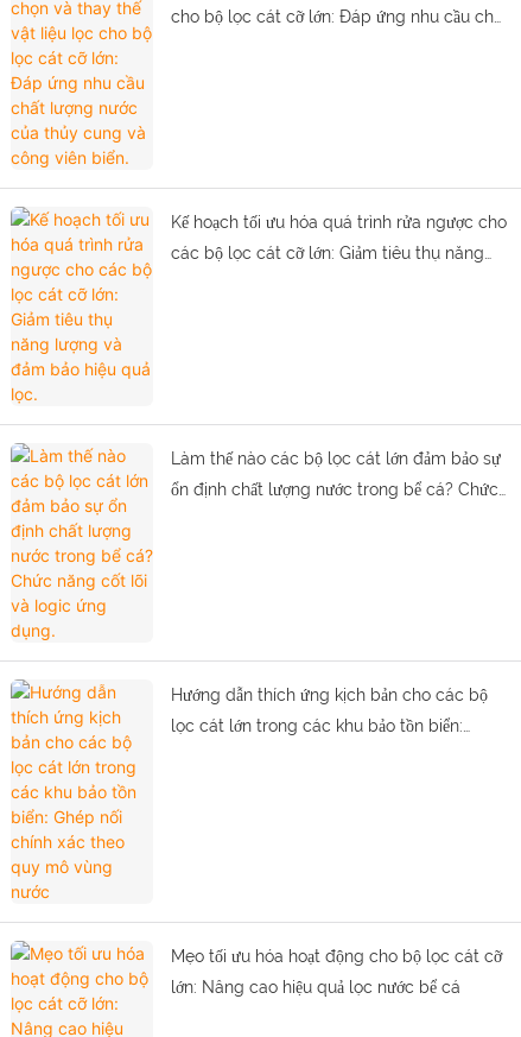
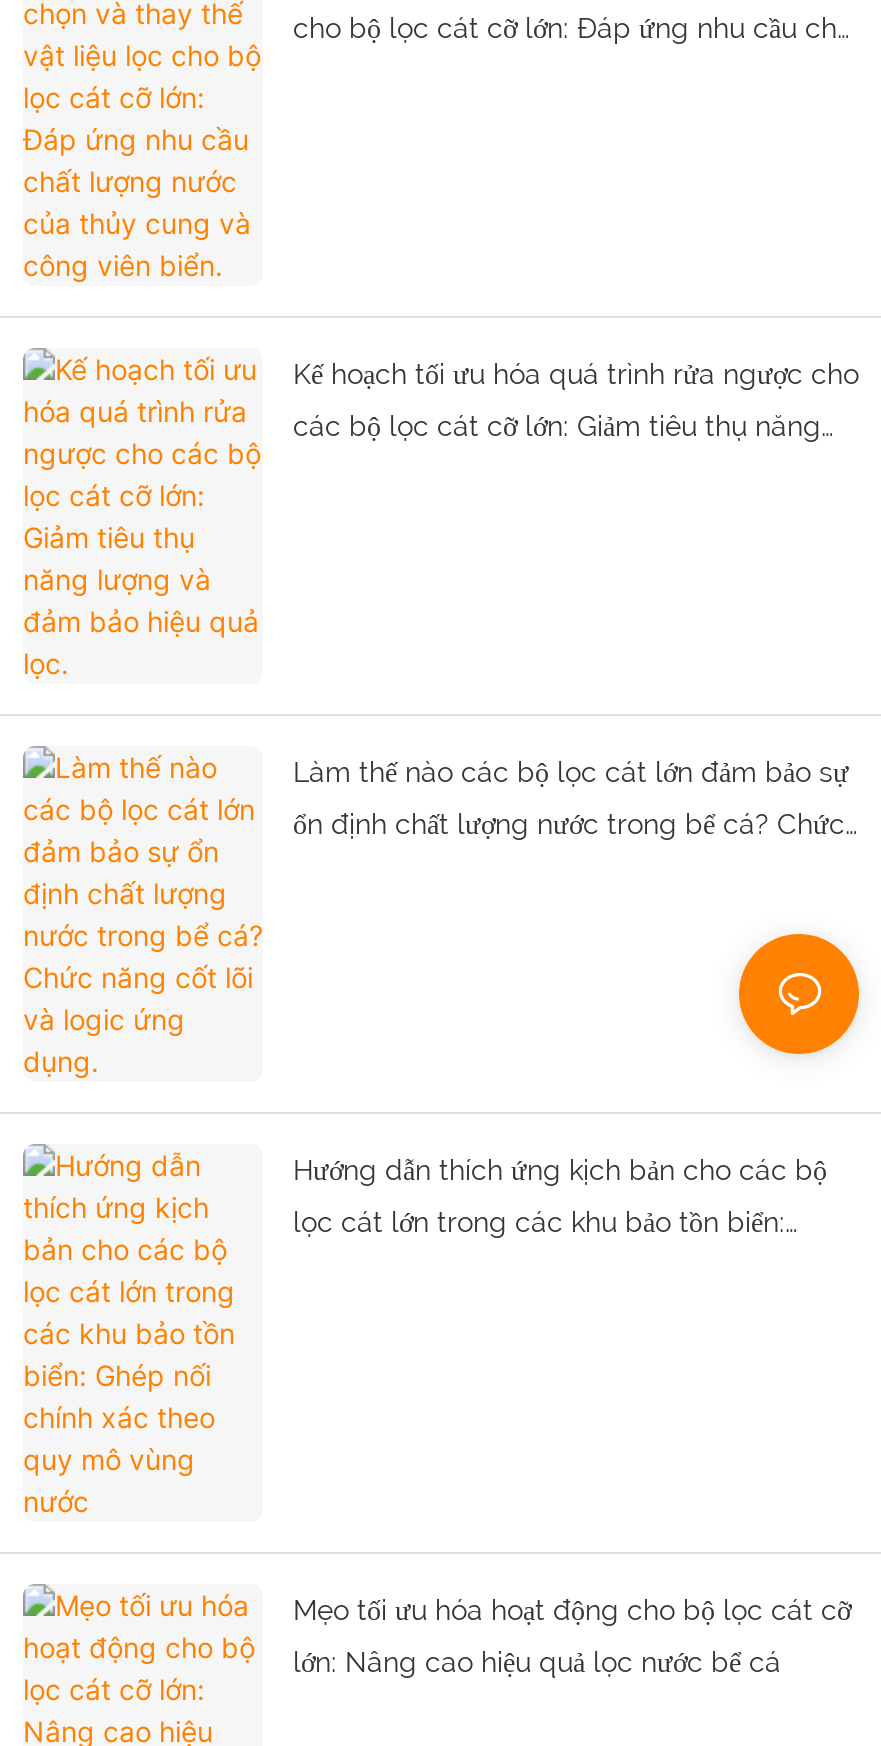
+ [image]
